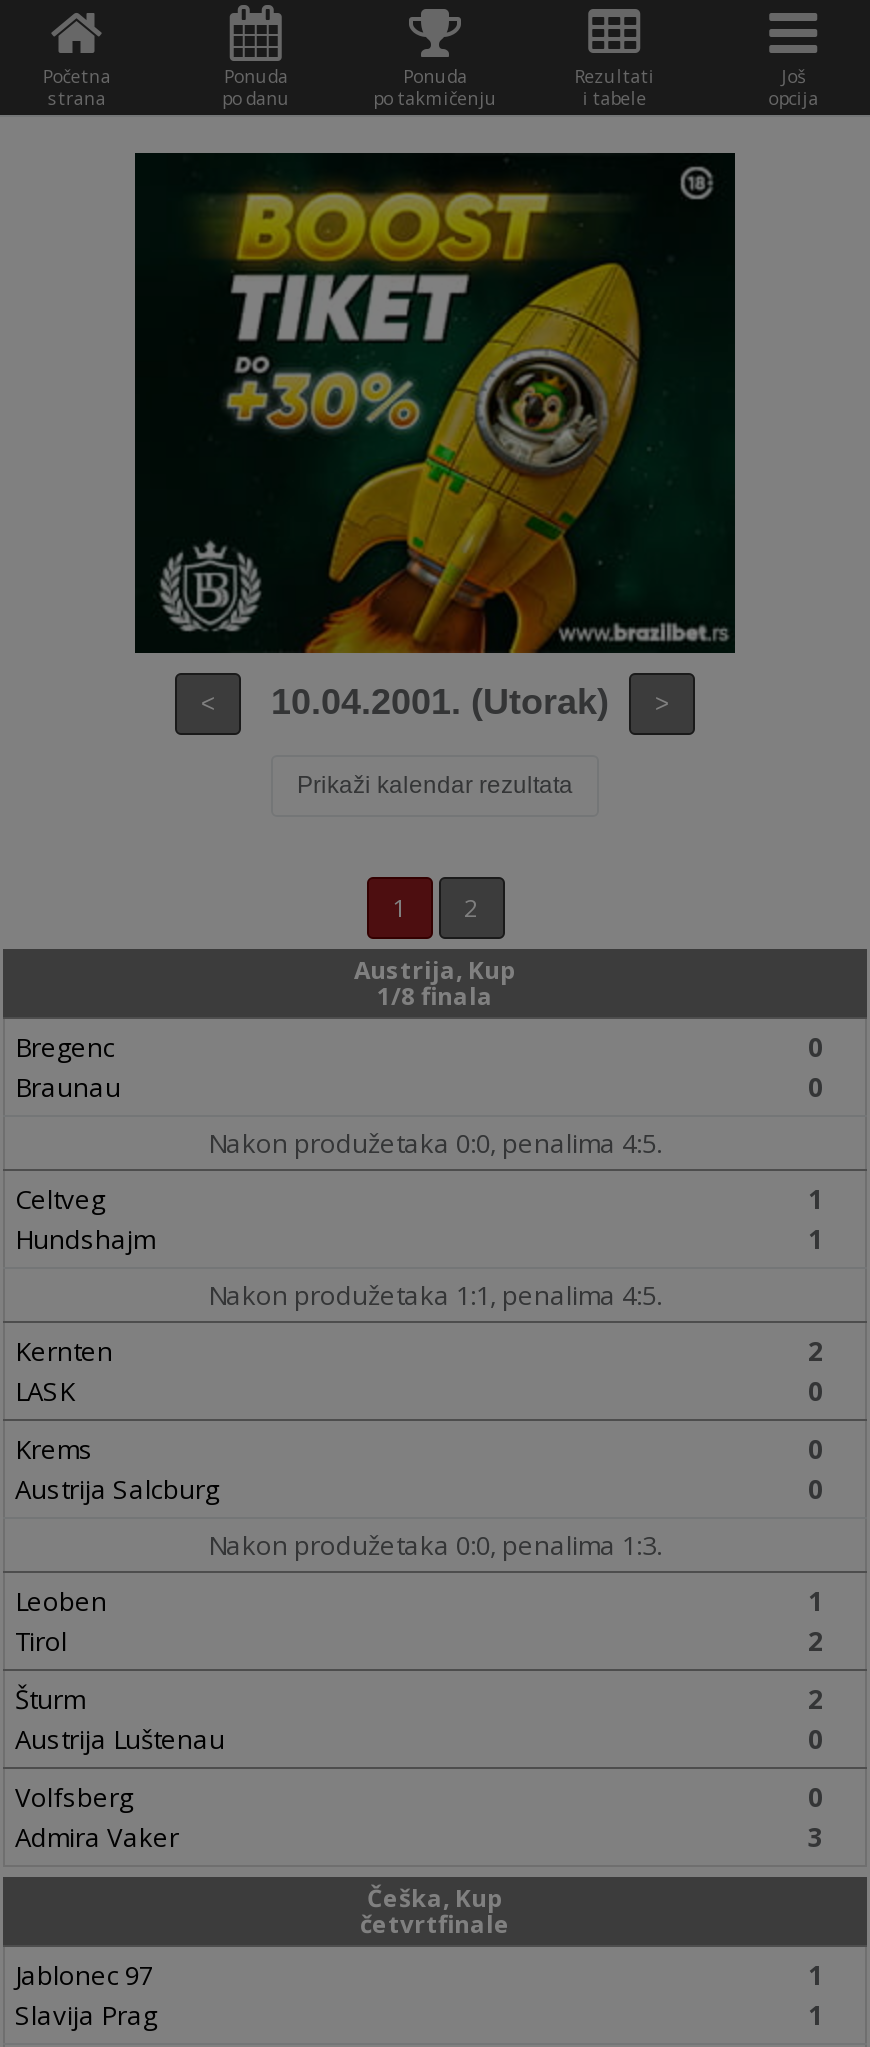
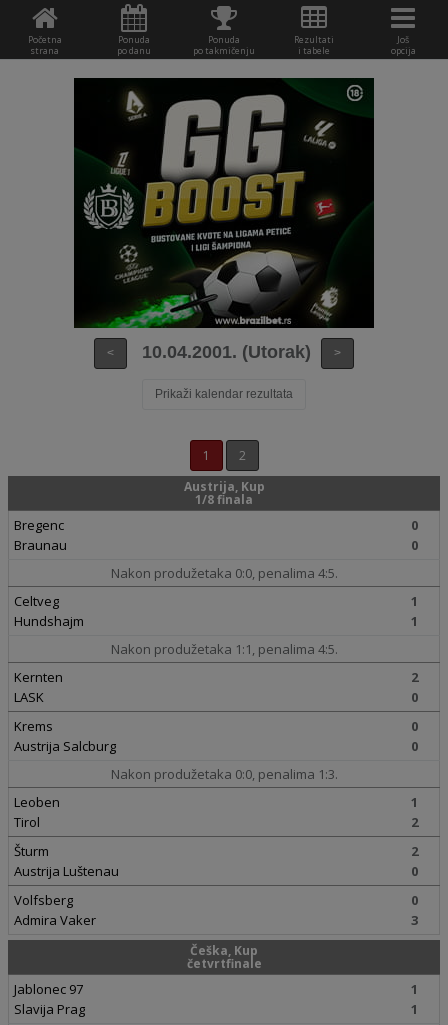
- [image]
+ [image]
